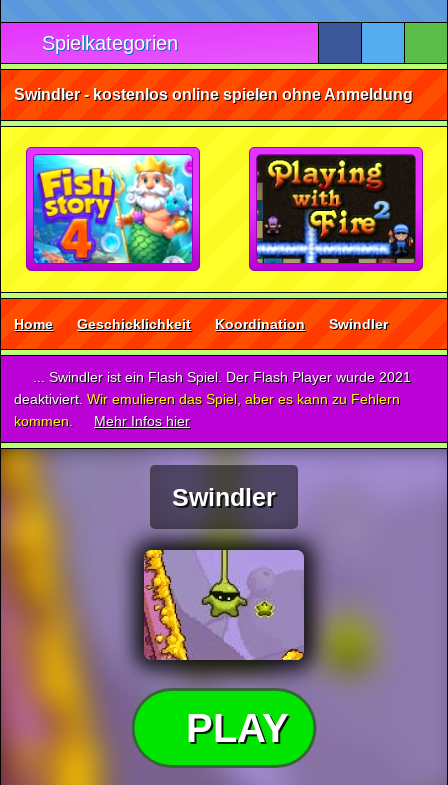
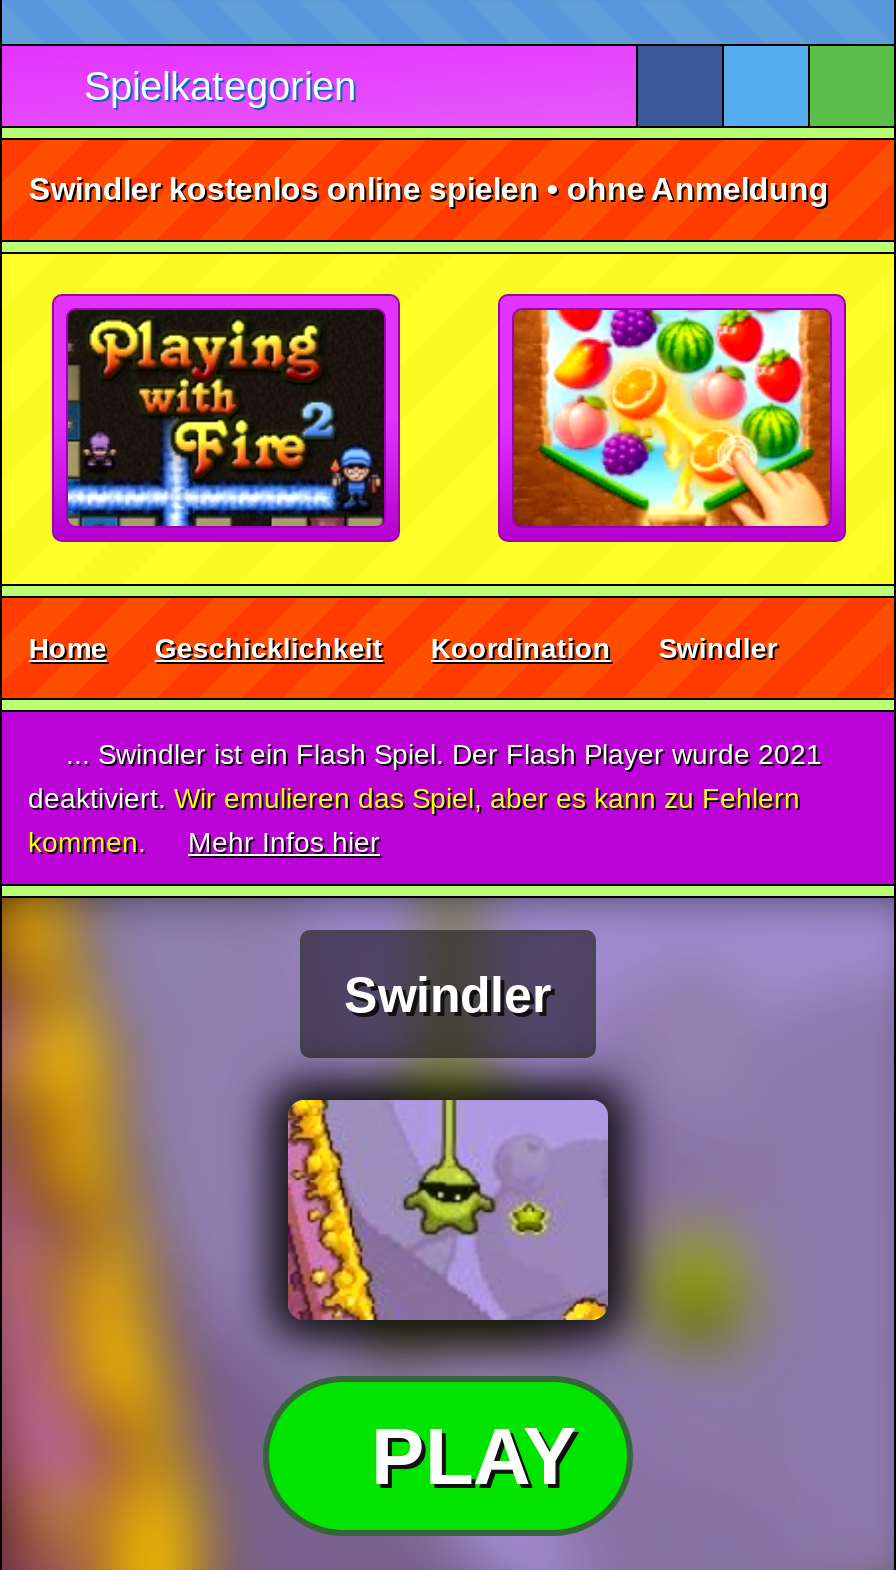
- Swindler - kostenlos online spielen ohne Anmeldung
+ Swindler kostenlos online spielen • ohne Anmeldung

- [image]
+ [image]

- [image]
+ [image]
